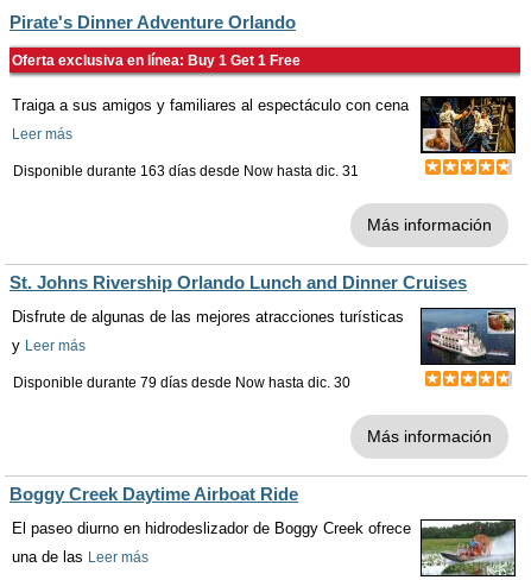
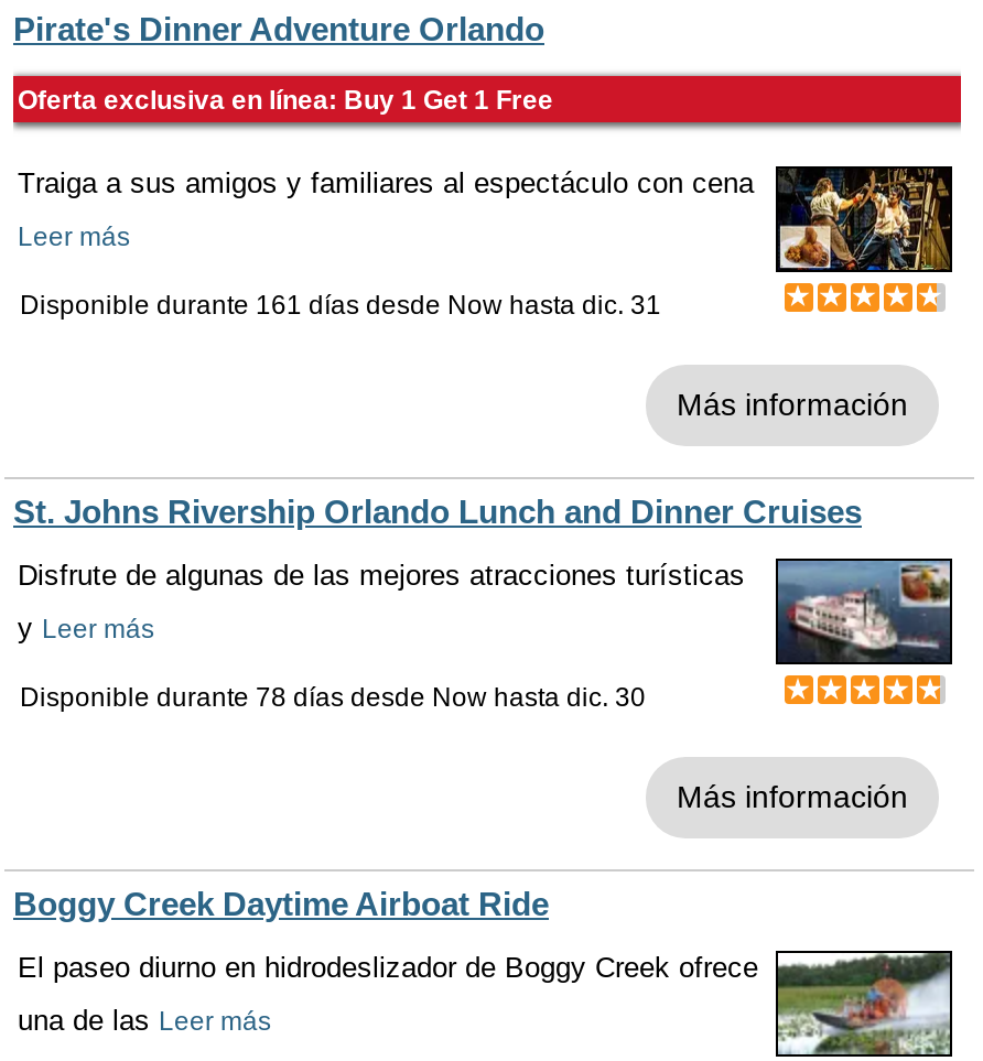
- Disponible durante 163 días desde Now hasta dic. 31
+ Disponible durante 161 días desde Now hasta dic. 31

- Disponible durante 79 días desde Now hasta dic. 30
+ Disponible durante 78 días desde Now hasta dic. 30
